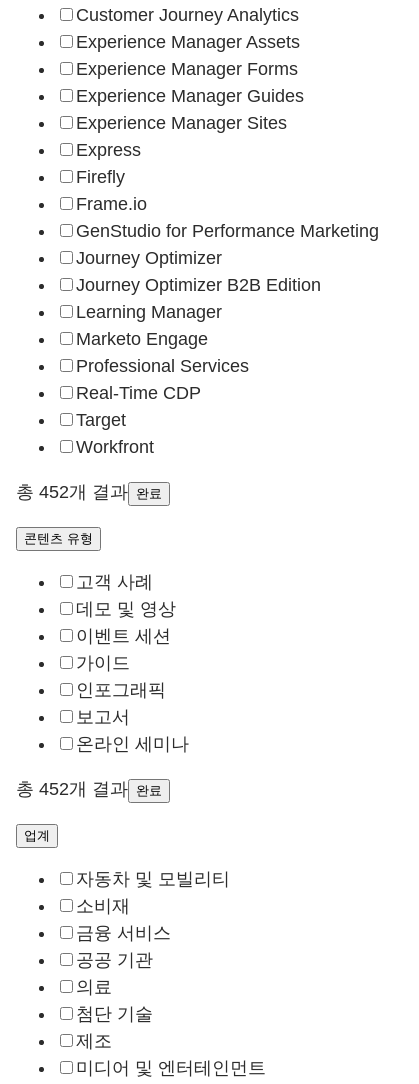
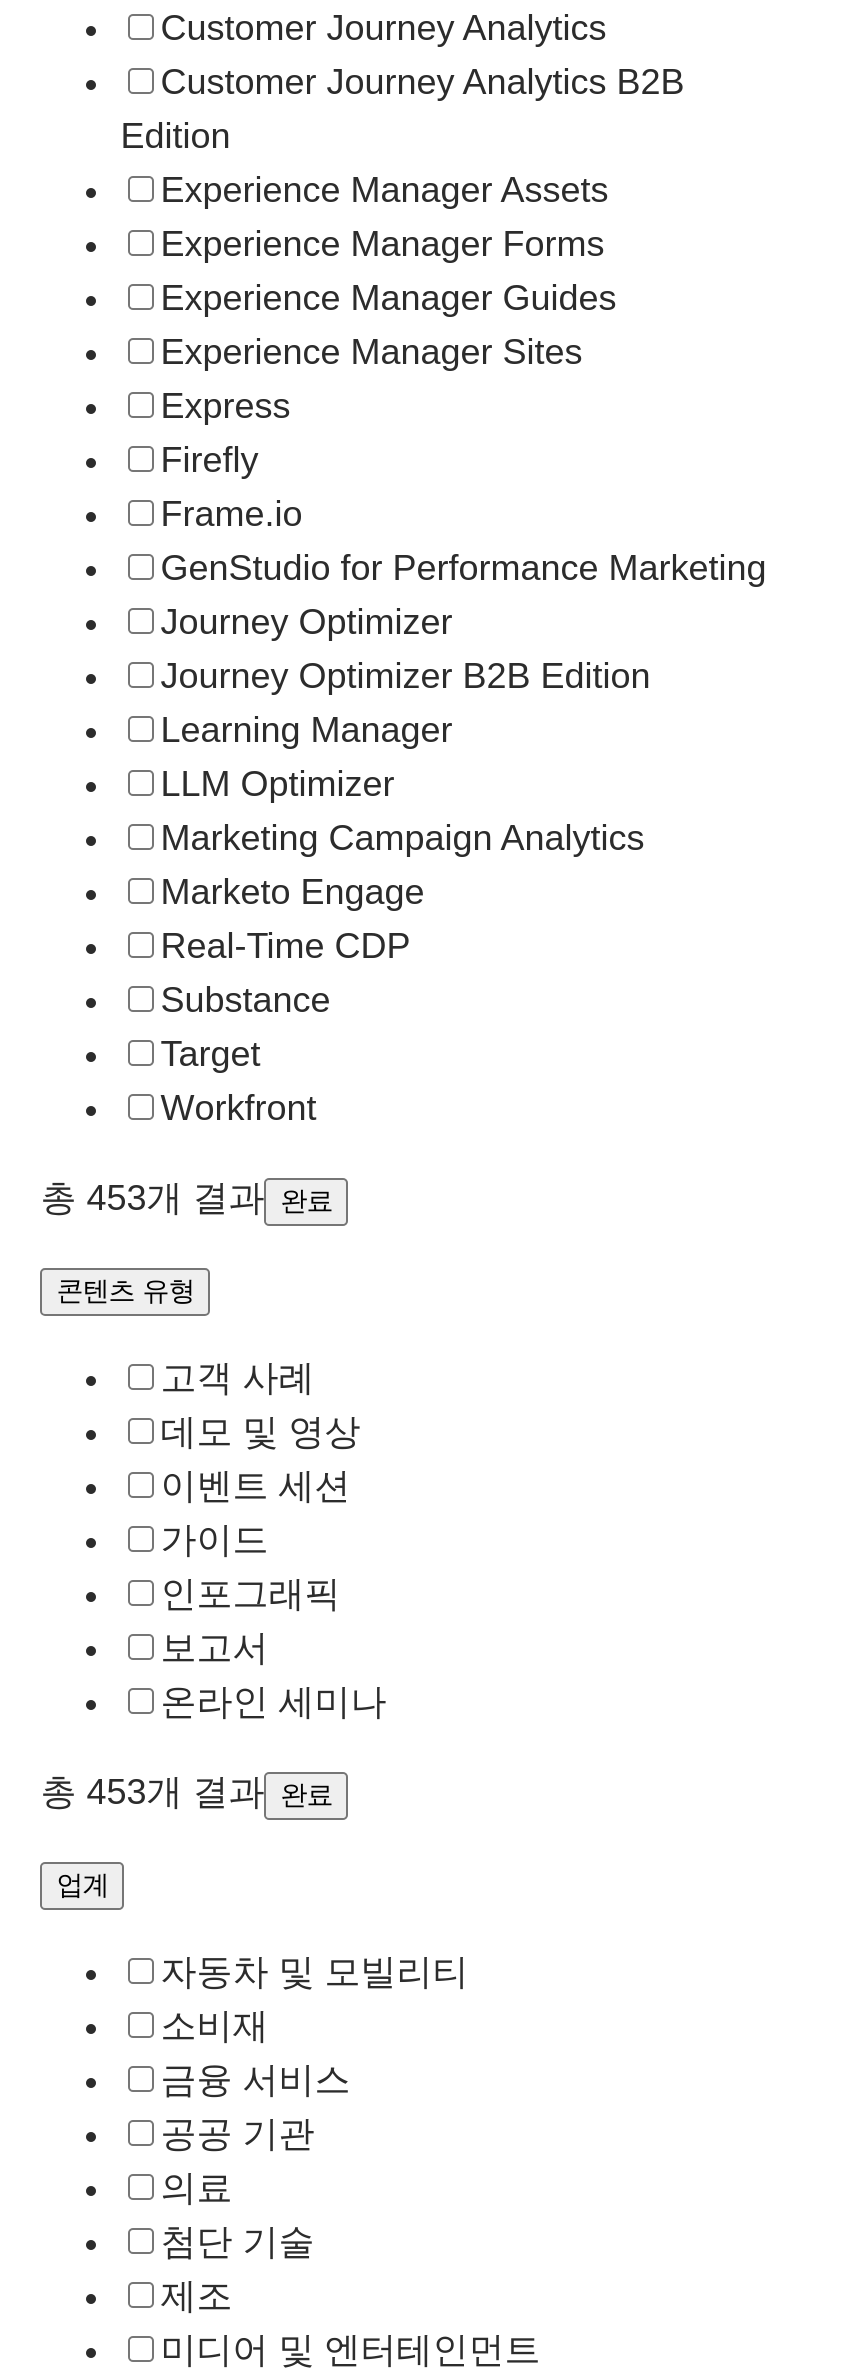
+ Customer Journey Analytics B2B
+ Edition

+ LLM Optimizer
+ Marketing Campaign Analytics

- Professional Services

+ Substance

- 총 452개 결과 완료
+ 총 453개 결과 완료

- 총 452개 결과 완료
+ 총 453개 결과 완료
